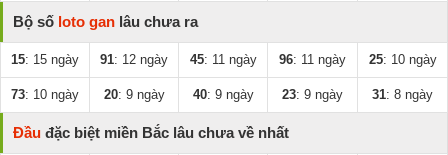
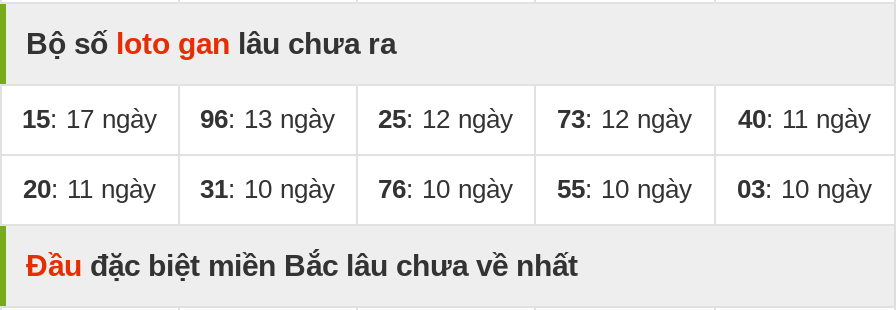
- 15: 15 ngày
+ 15: 17 ngày

- 91: 12 ngày
+ 96: 13 ngày

- 45: 11 ngày
+ 25: 12 ngày

- 96: 11 ngày
+ 73: 12 ngày

- 25: 10 ngày
+ 40: 11 ngày

- 73: 10 ngày
+ 20: 11 ngày

- 20: 9 ngày
+ 31: 10 ngày

- 40: 9 ngày
+ 76: 10 ngày

- 23: 9 ngày
+ 55: 10 ngày

- 31: 8 ngày
+ 03: 10 ngày
